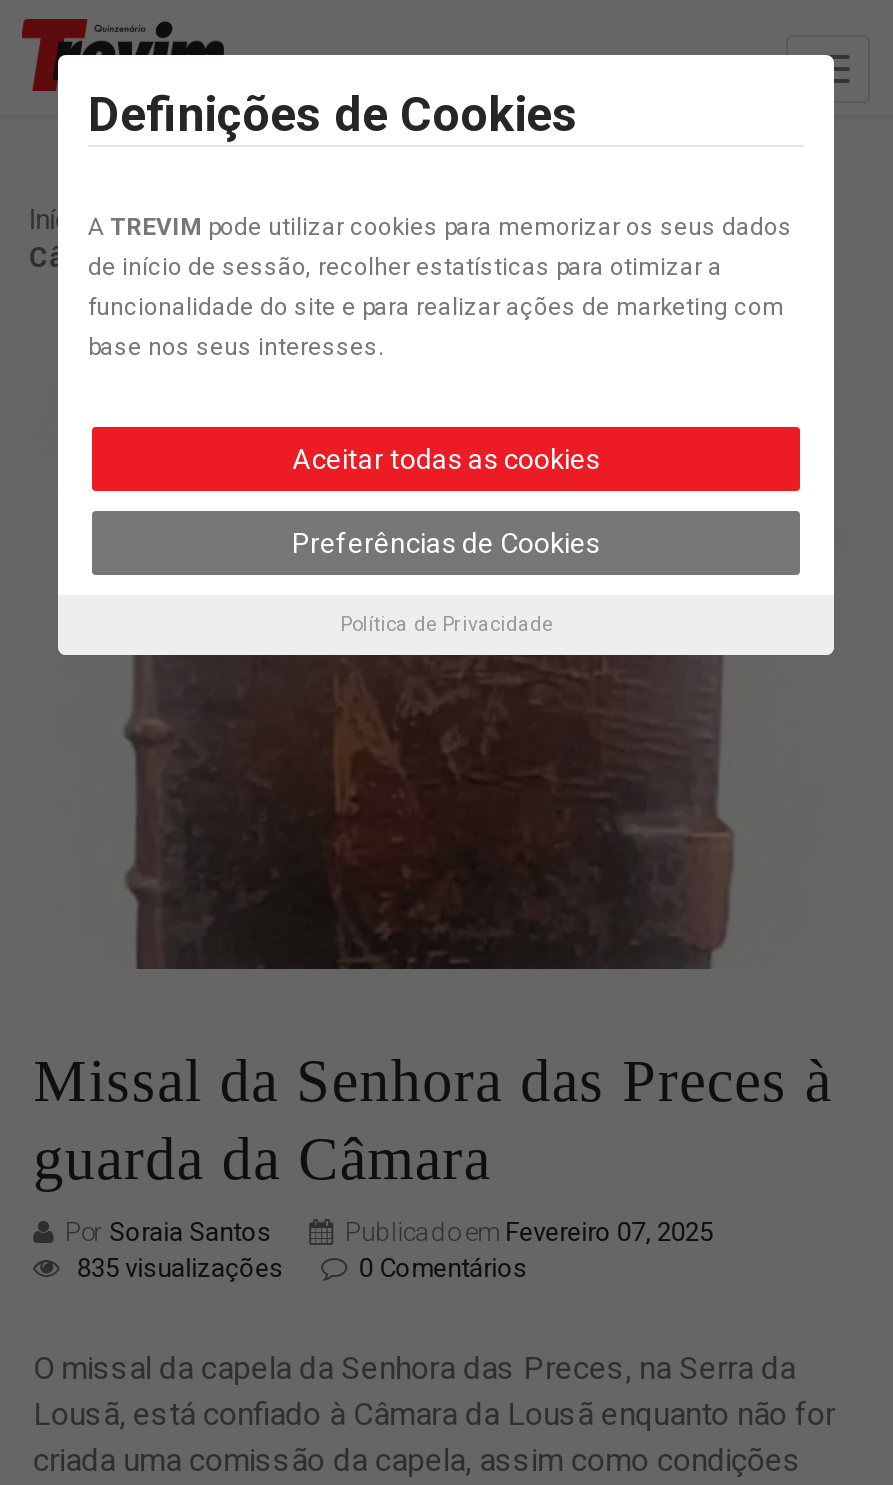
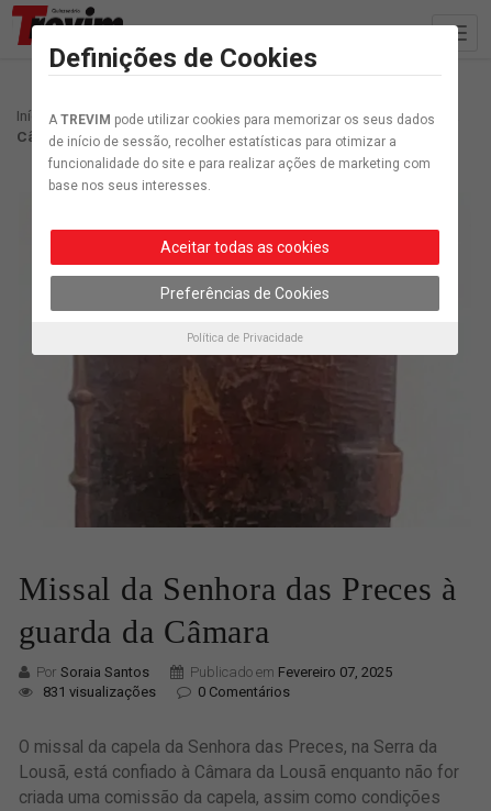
- 835 visualizações
+ 831 visualizações
